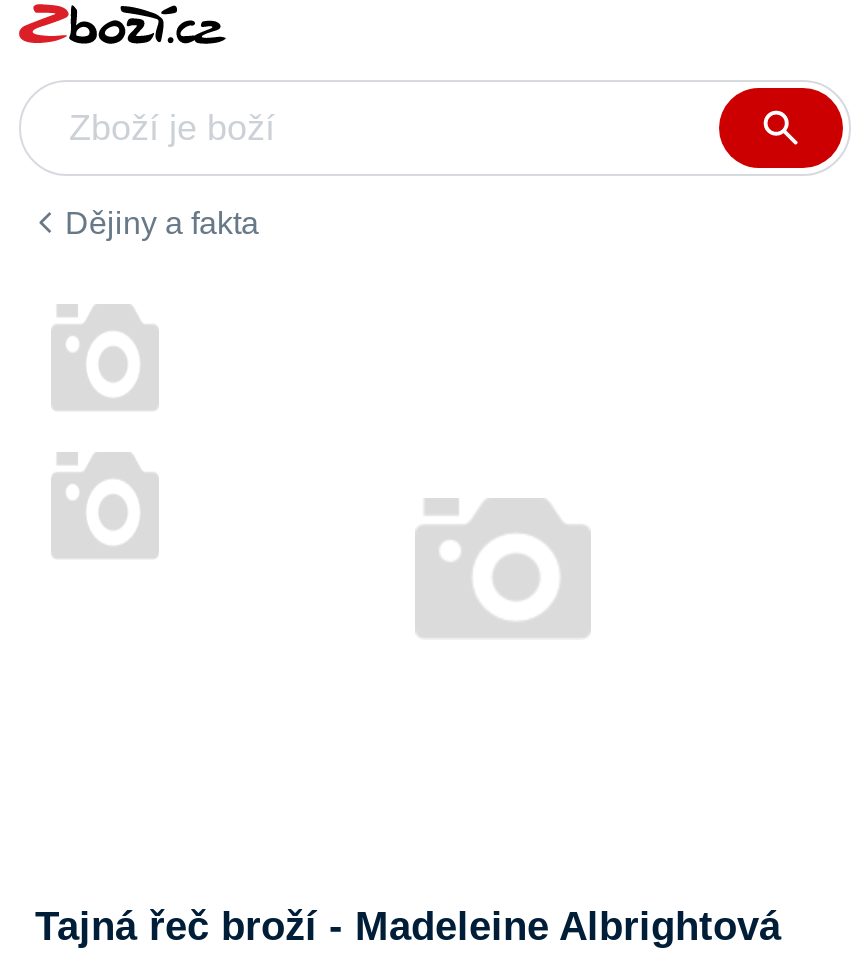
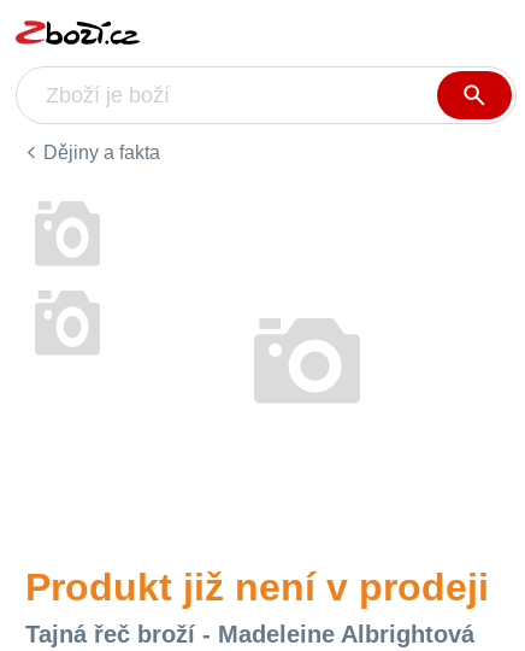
+ Produkt již není v prodeji
